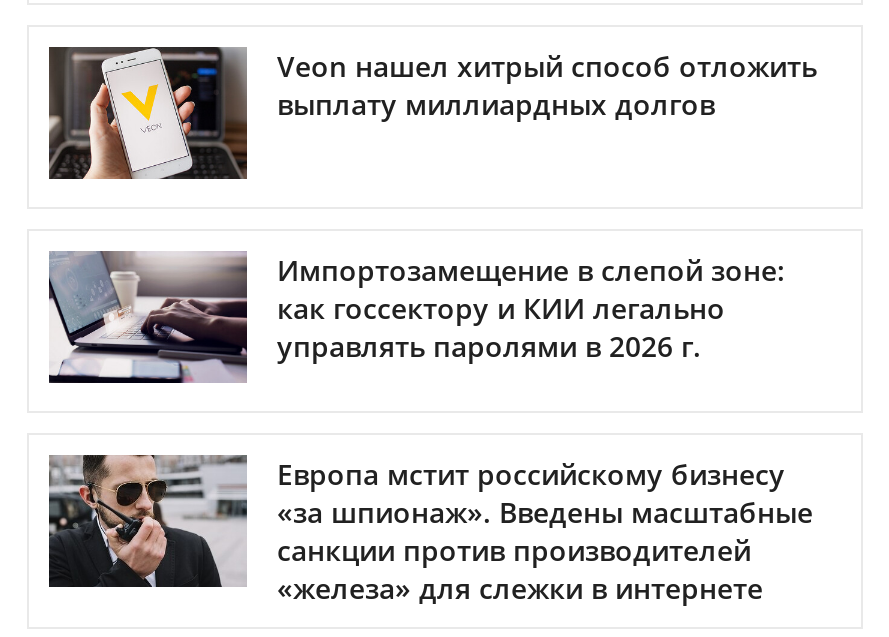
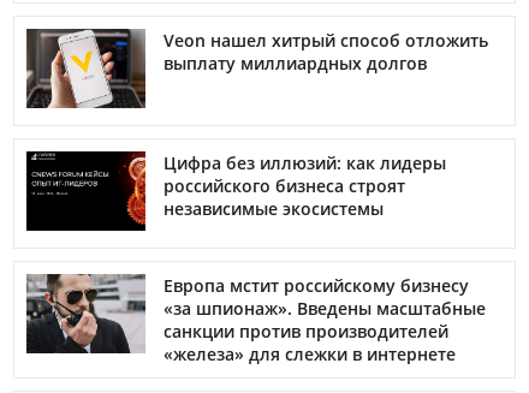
- [image]
- Импортозамещение в слепой зоне:
- как госсектору и КИИ легально
- управлять паролями в 2026 г.
+ [image]
+ Цифра без иллюзий: как лидеры
+ российского бизнеса строят
+ независимые экосистемы
